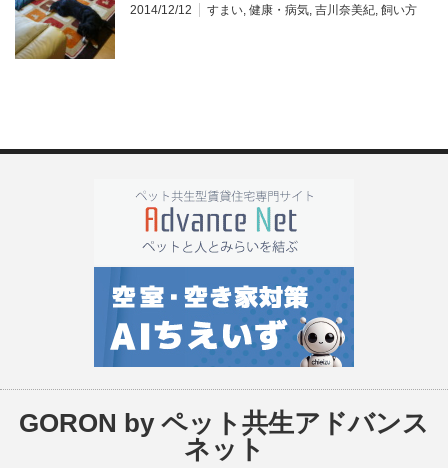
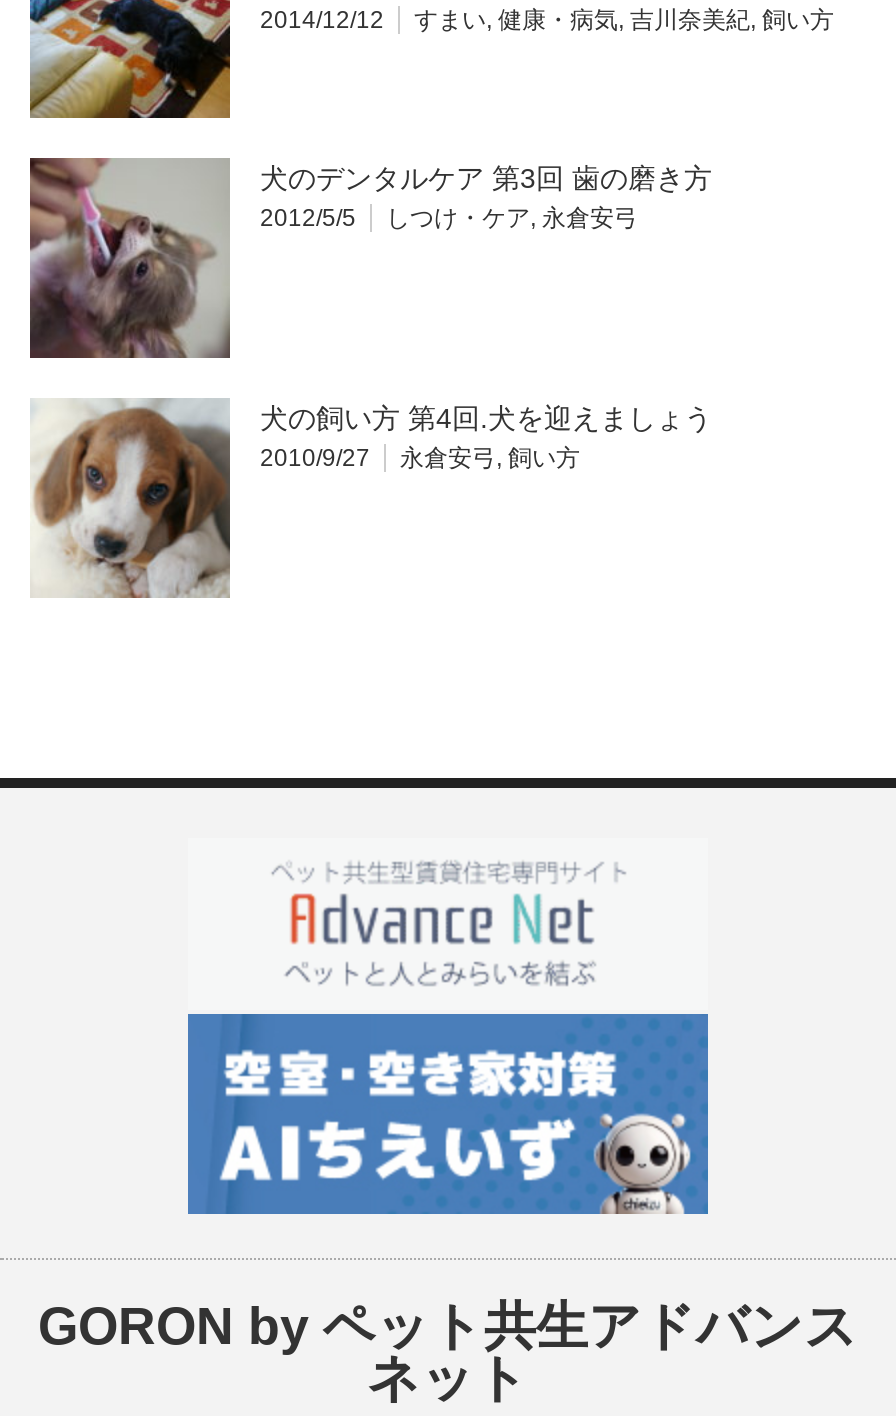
+ [image]
+ 犬のデンタルケア 第3回 歯の磨き方
+ 2012/5/5
+ しつけ・ケア,永倉安弓

+ [image]
+ 犬の飼い方 第4回.犬を迎えましょう
+ 2010/9/27
+ 永倉安弓,飼い方
